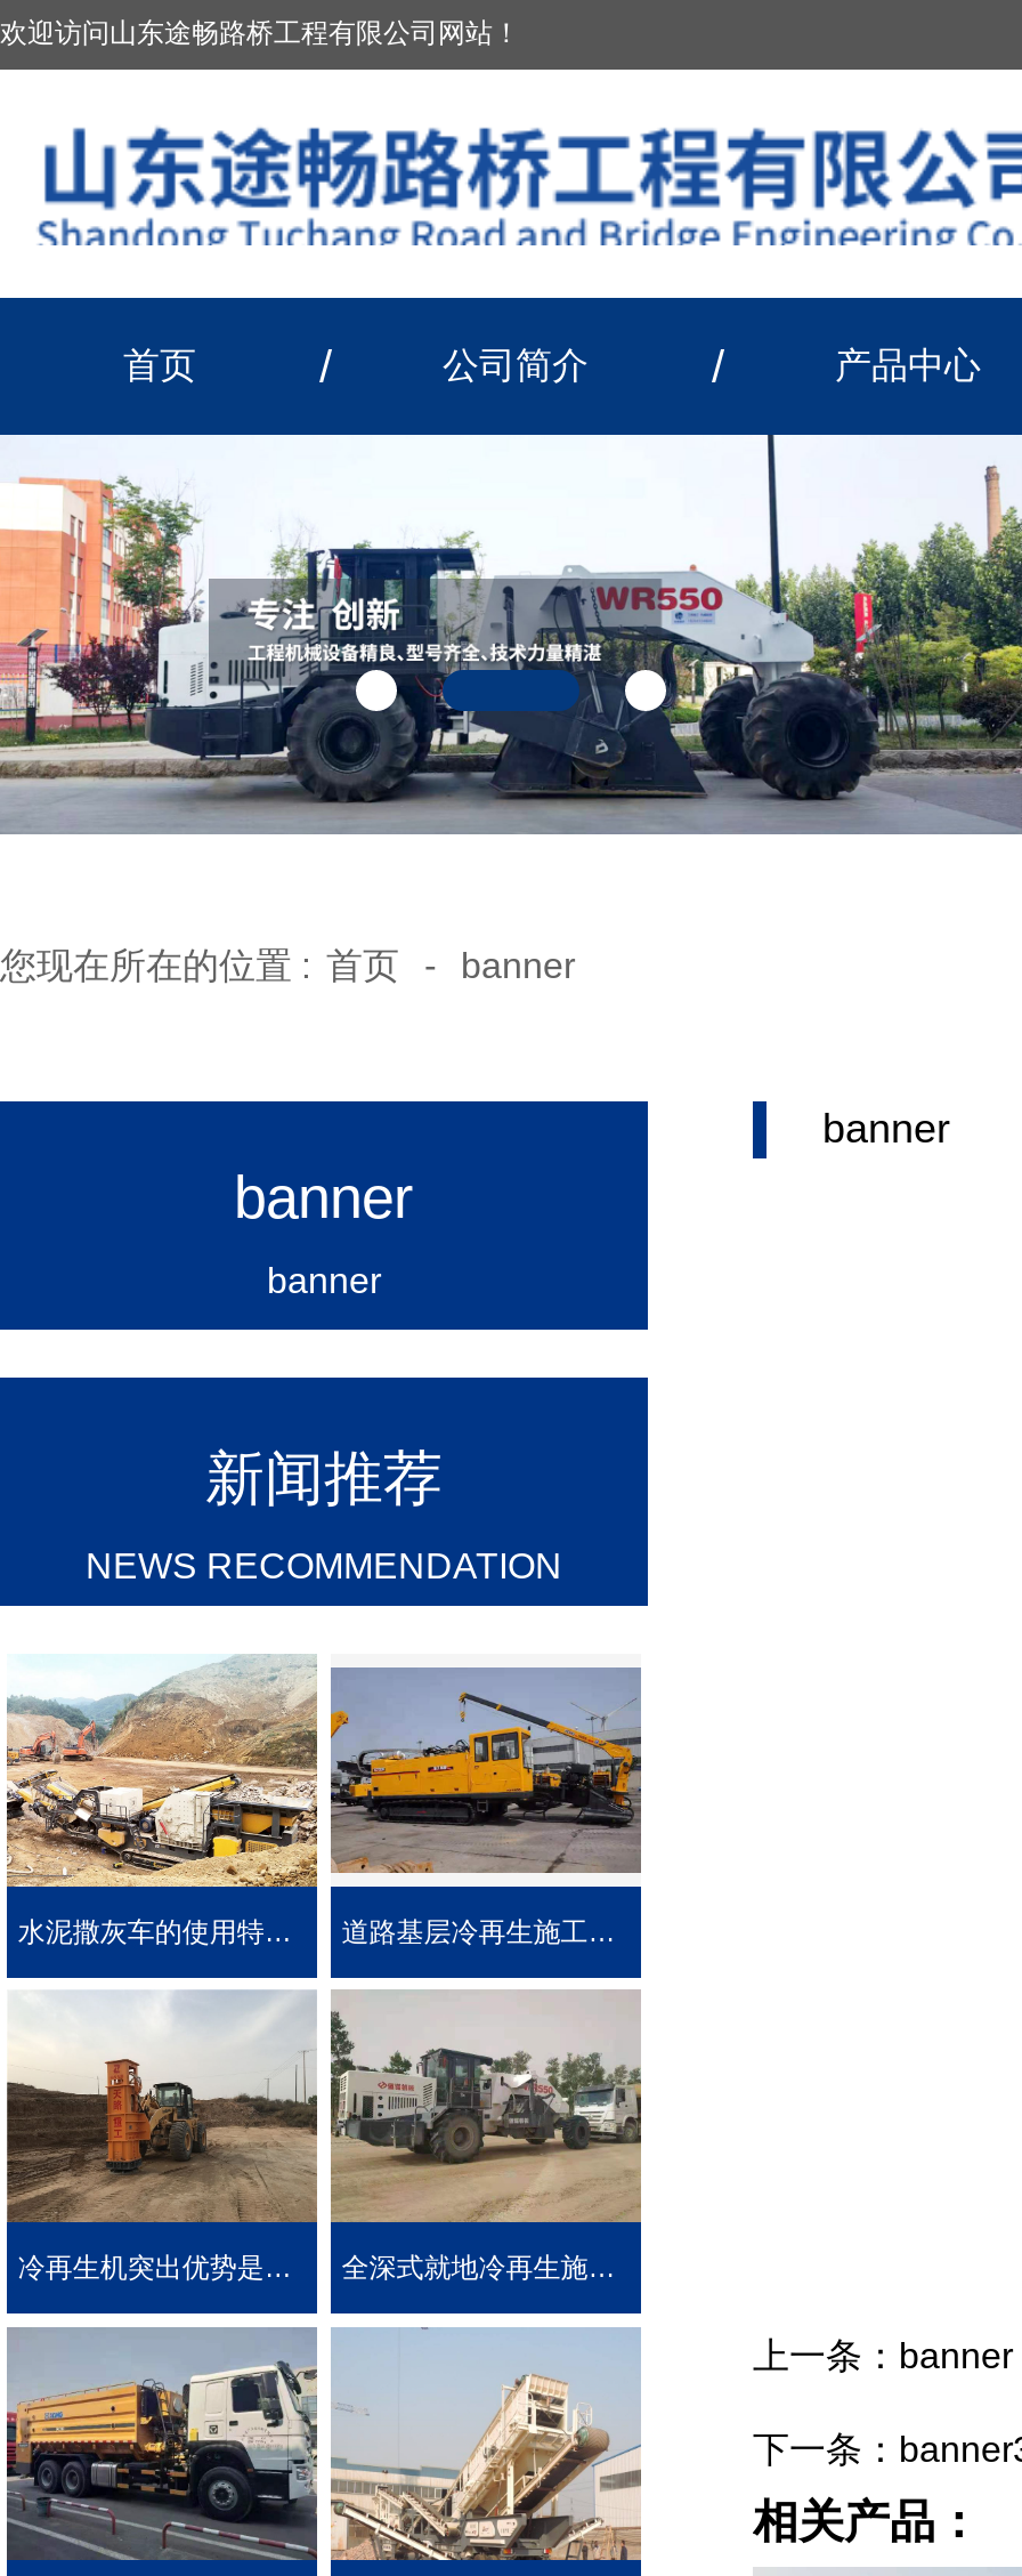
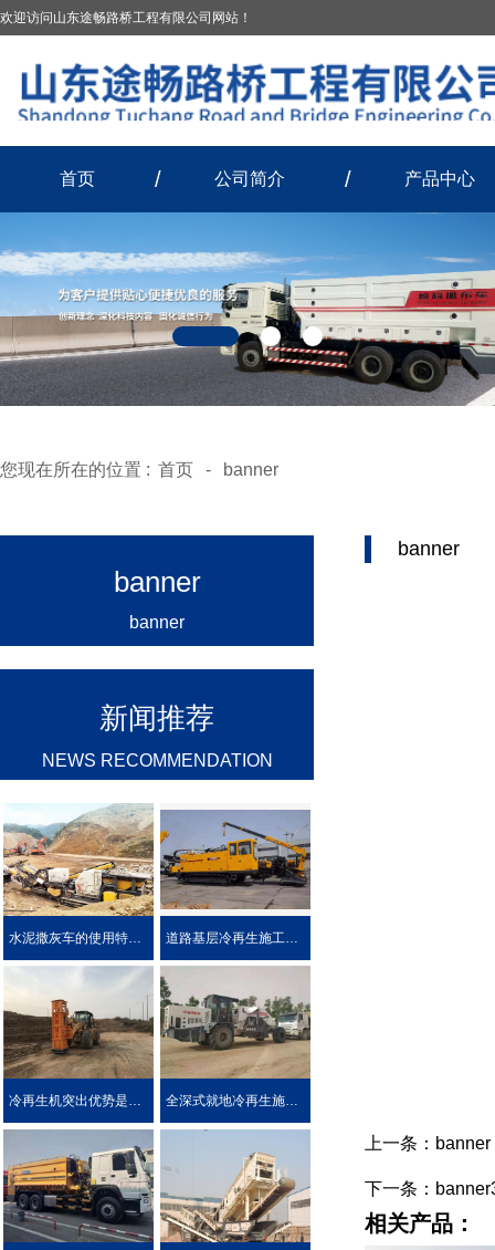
- [image]
+ [image]
